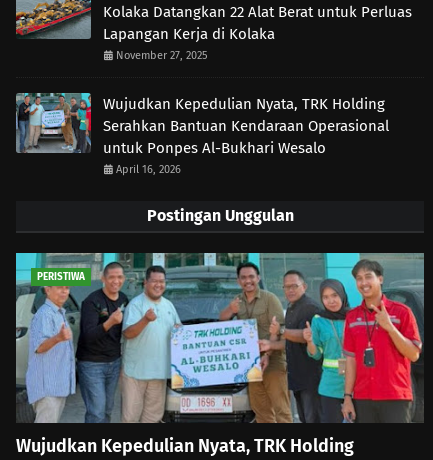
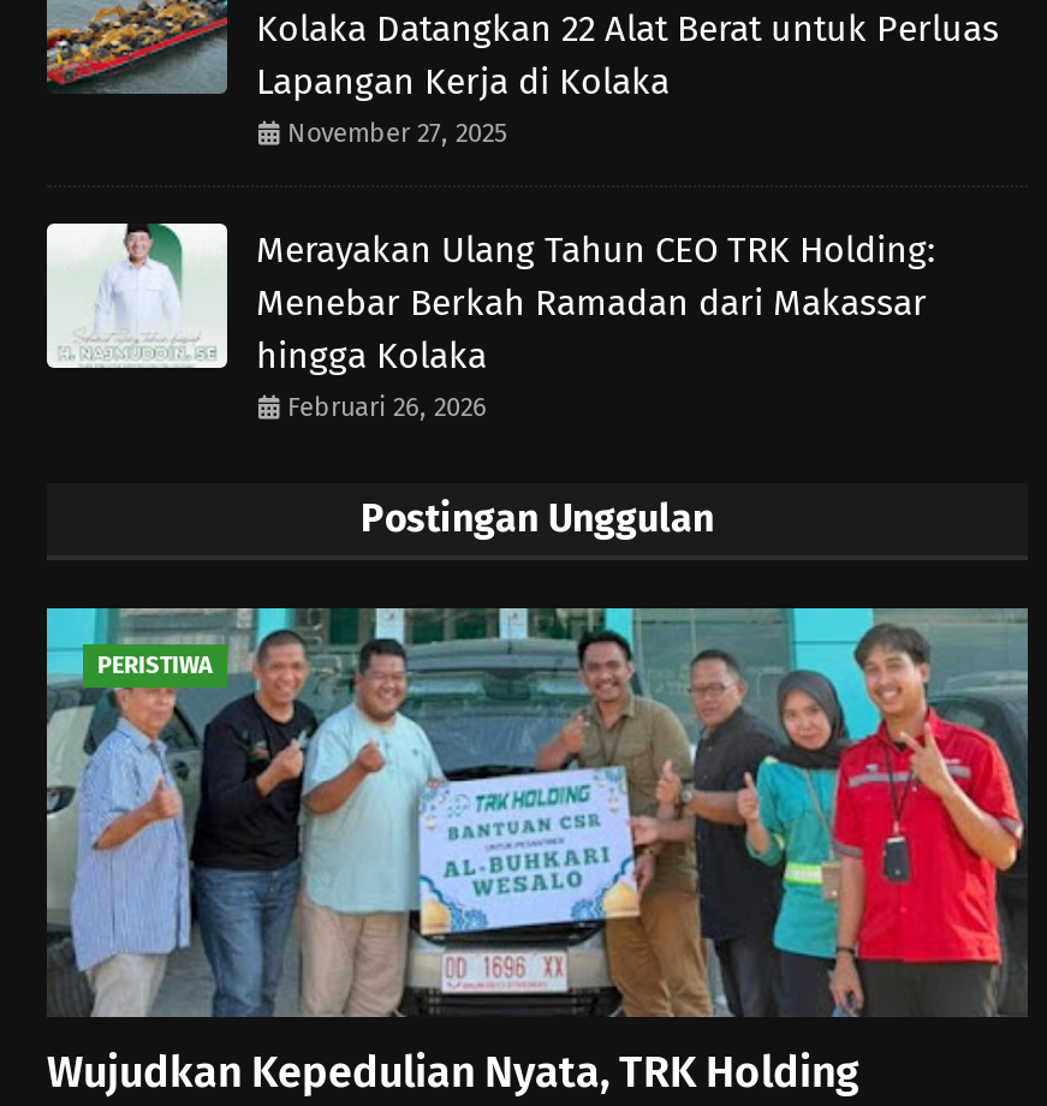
- [image]
- Wujudkan Kepedulian Nyata, TRK Holding
- Serahkan Bantuan Kendaraan Operasional
- untuk Ponpes Al-Bukhari Wesalo
- April 16, 2026
+ [image]
+ Merayakan Ulang Tahun CEO TRK Holding:
+ Menebar Berkah Ramadan dari Makassar
+ hingga Kolaka
+ Februari 26, 2026
